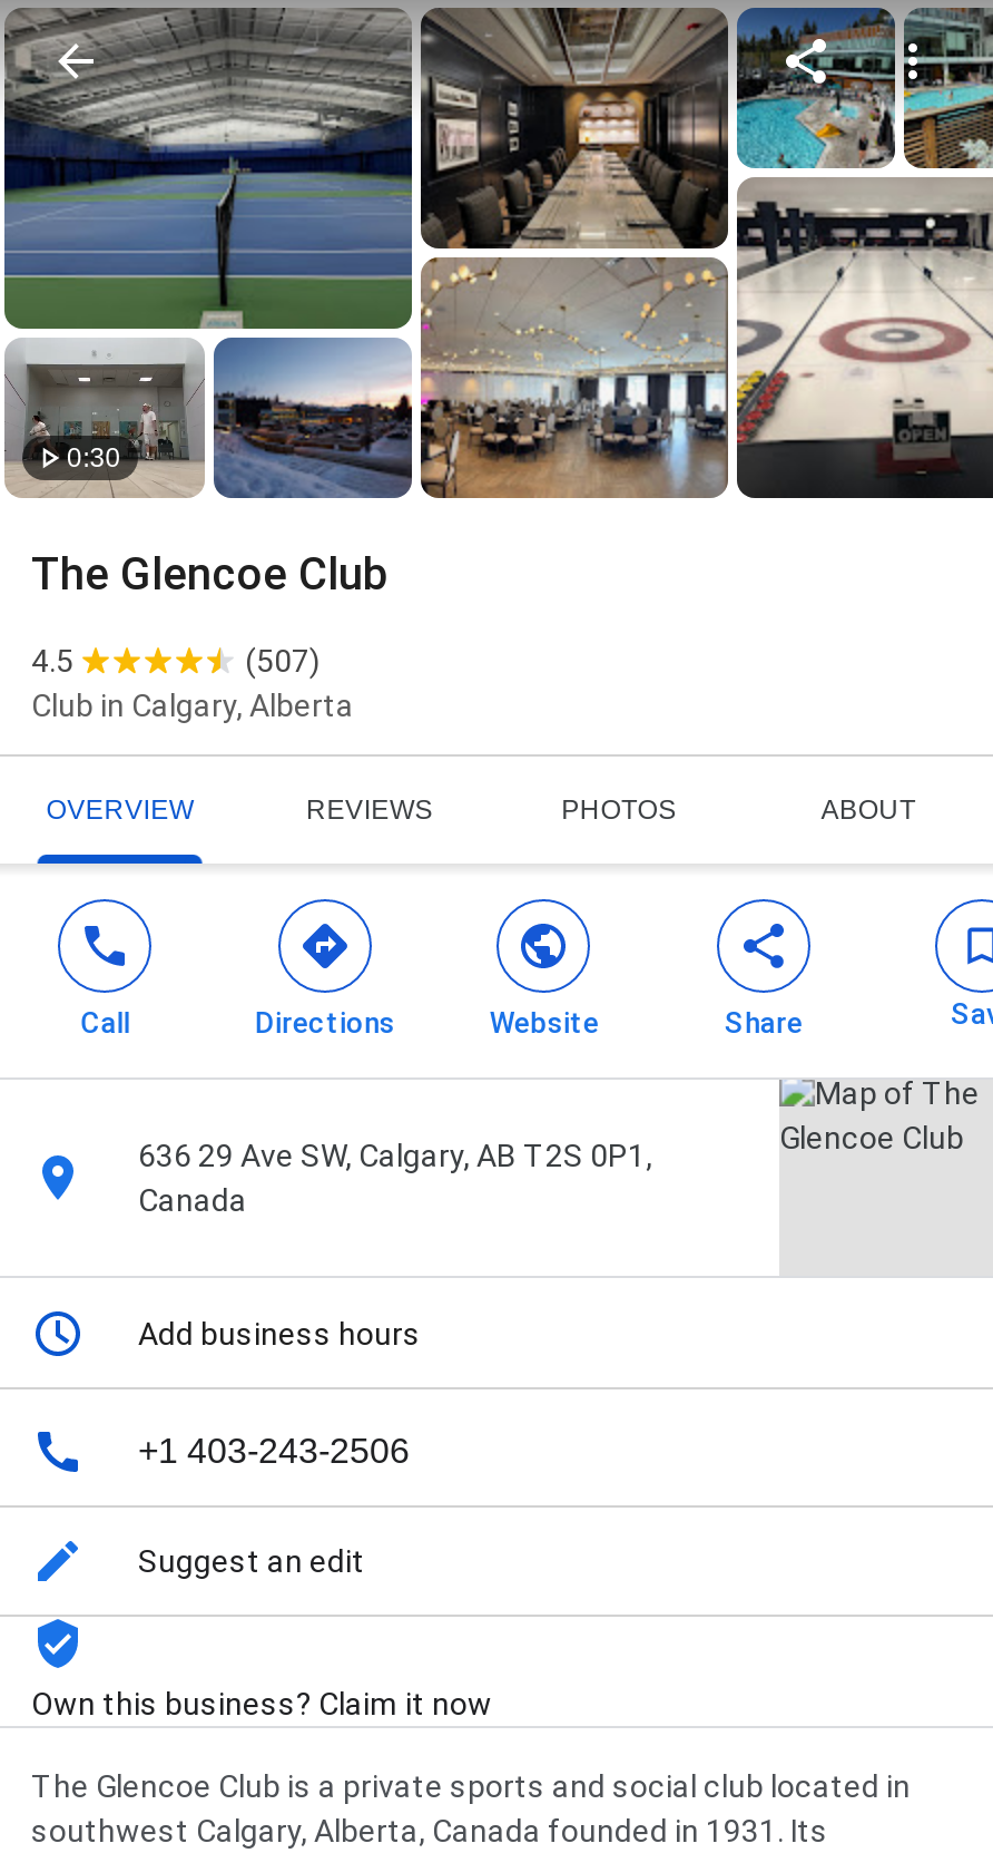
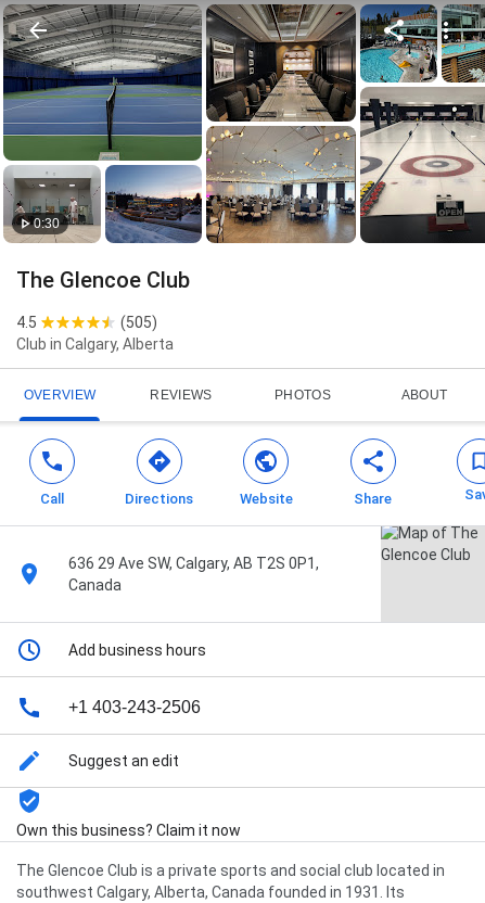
- (507)
+ (505)
